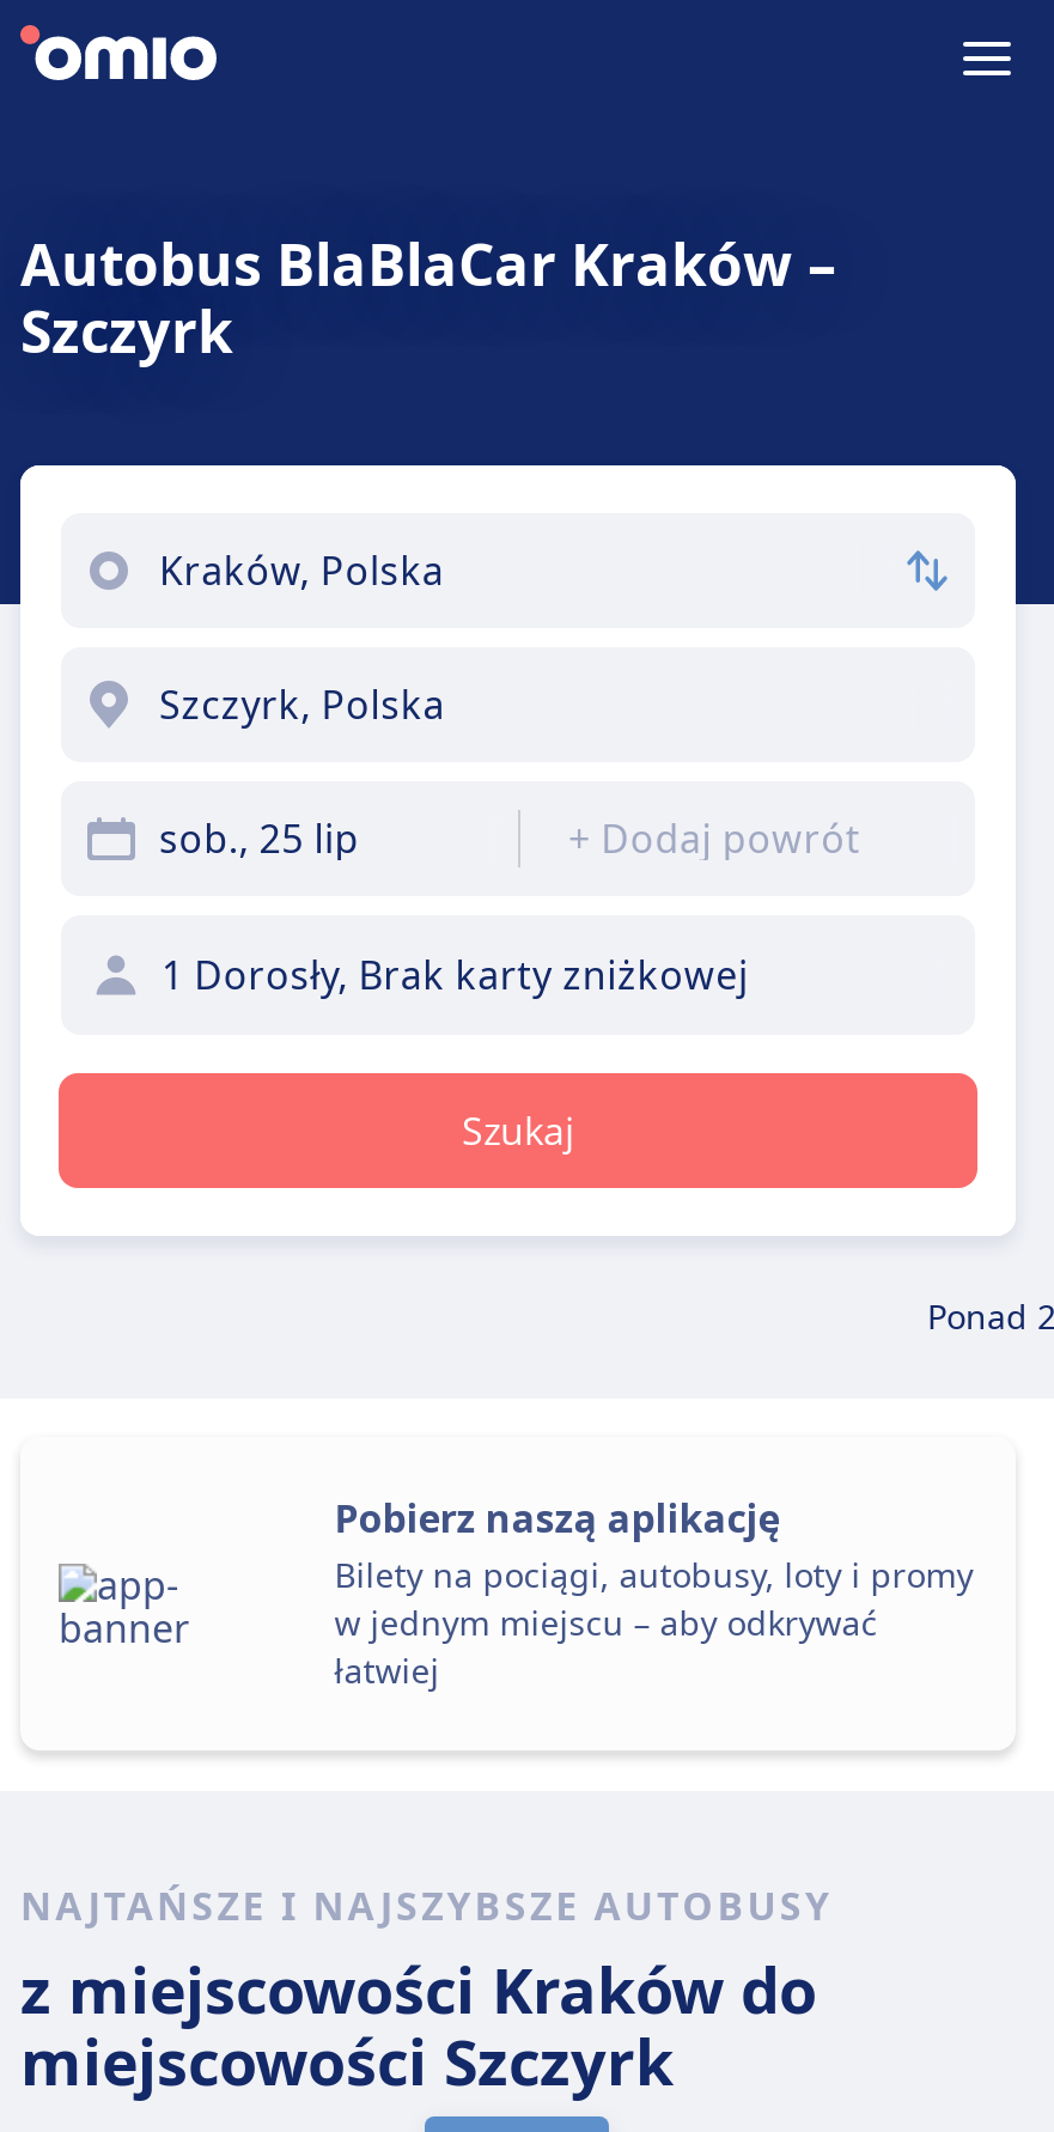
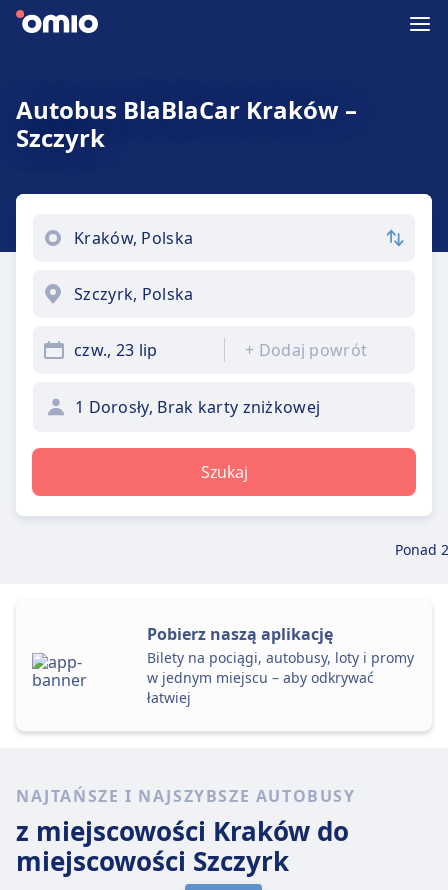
- sob., 25 lip
+ czw., 23 lip
